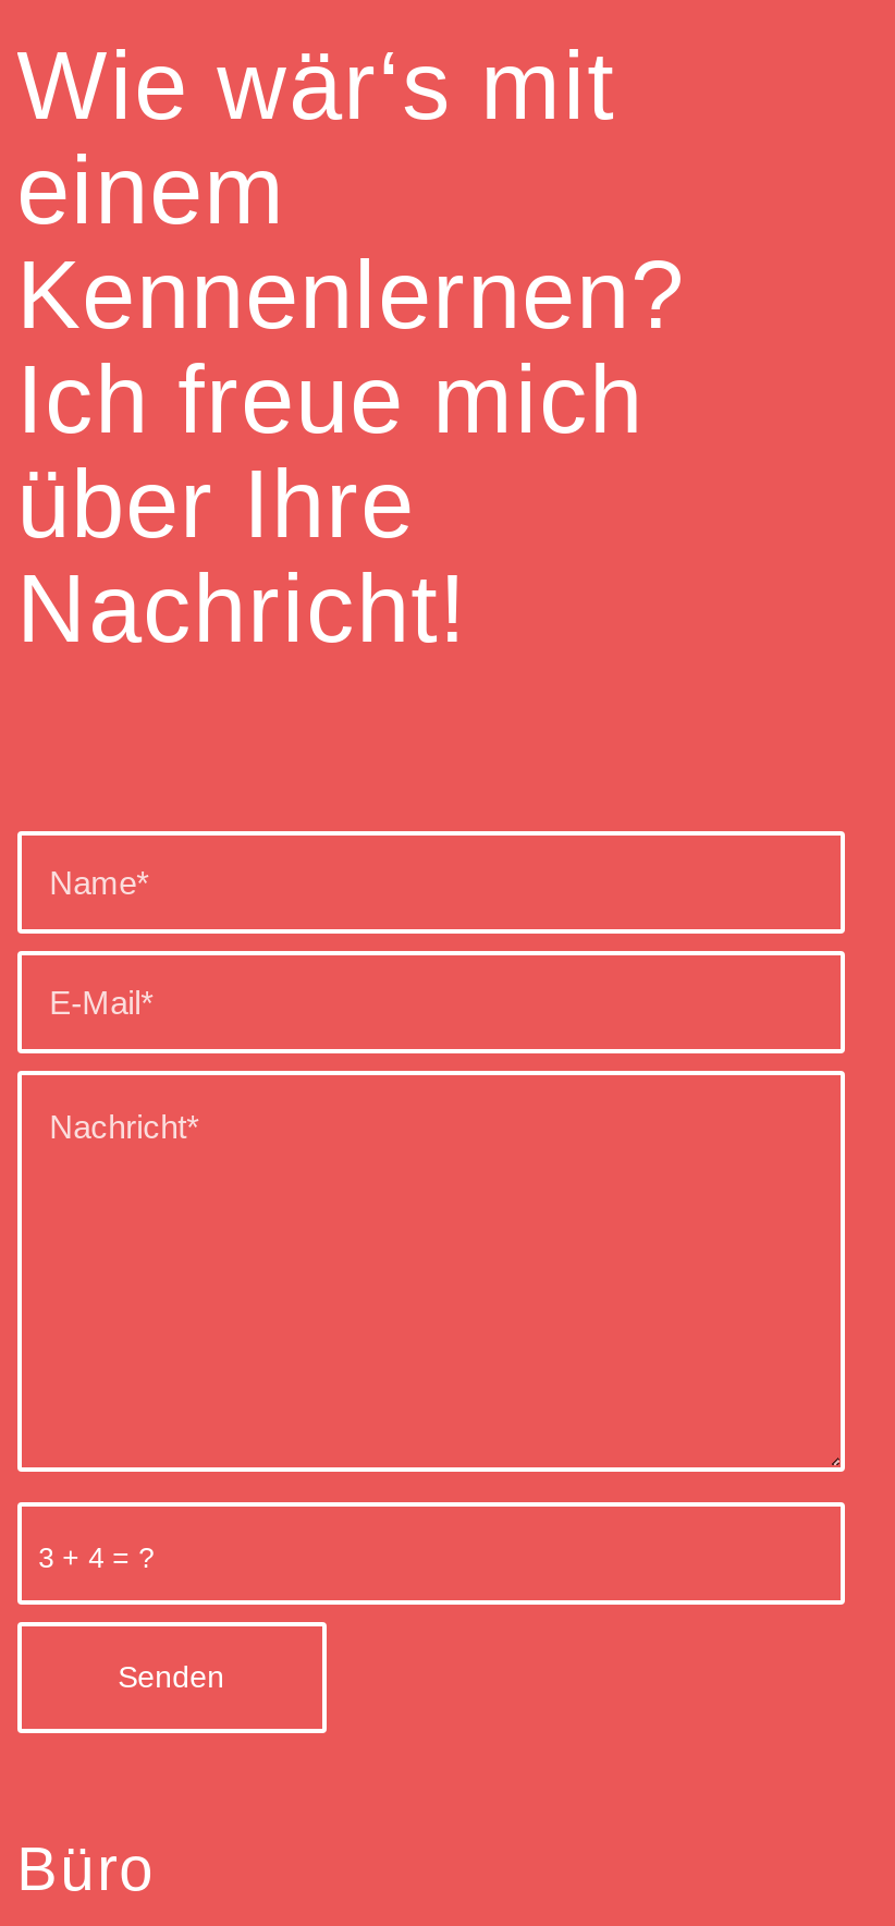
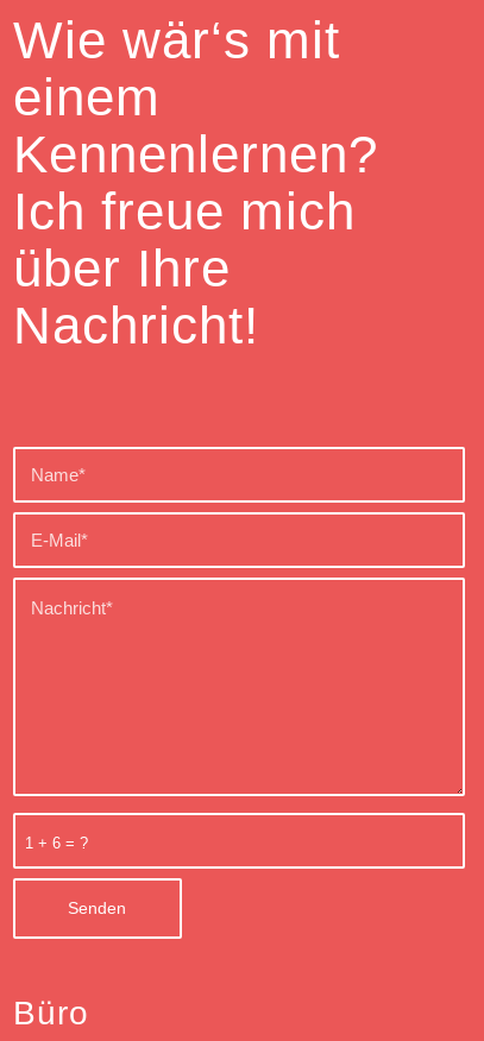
- 3 + 4 = ?
+ 1 + 6 = ?
